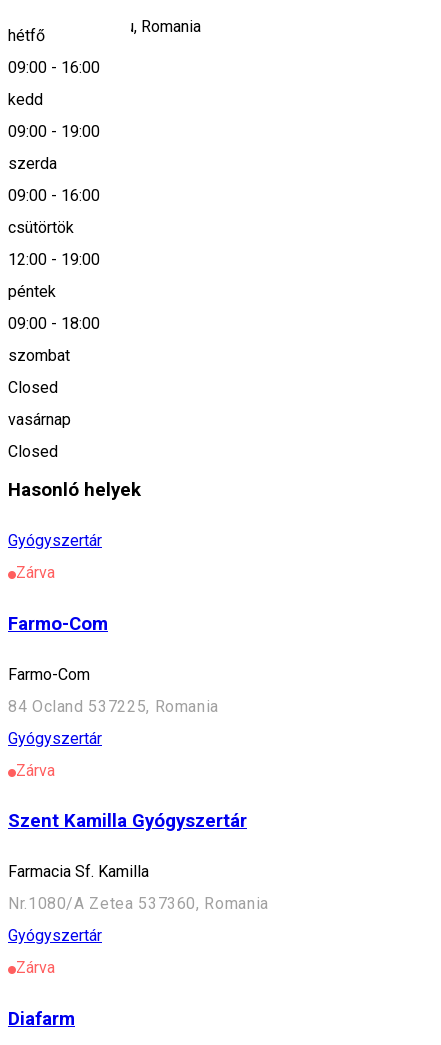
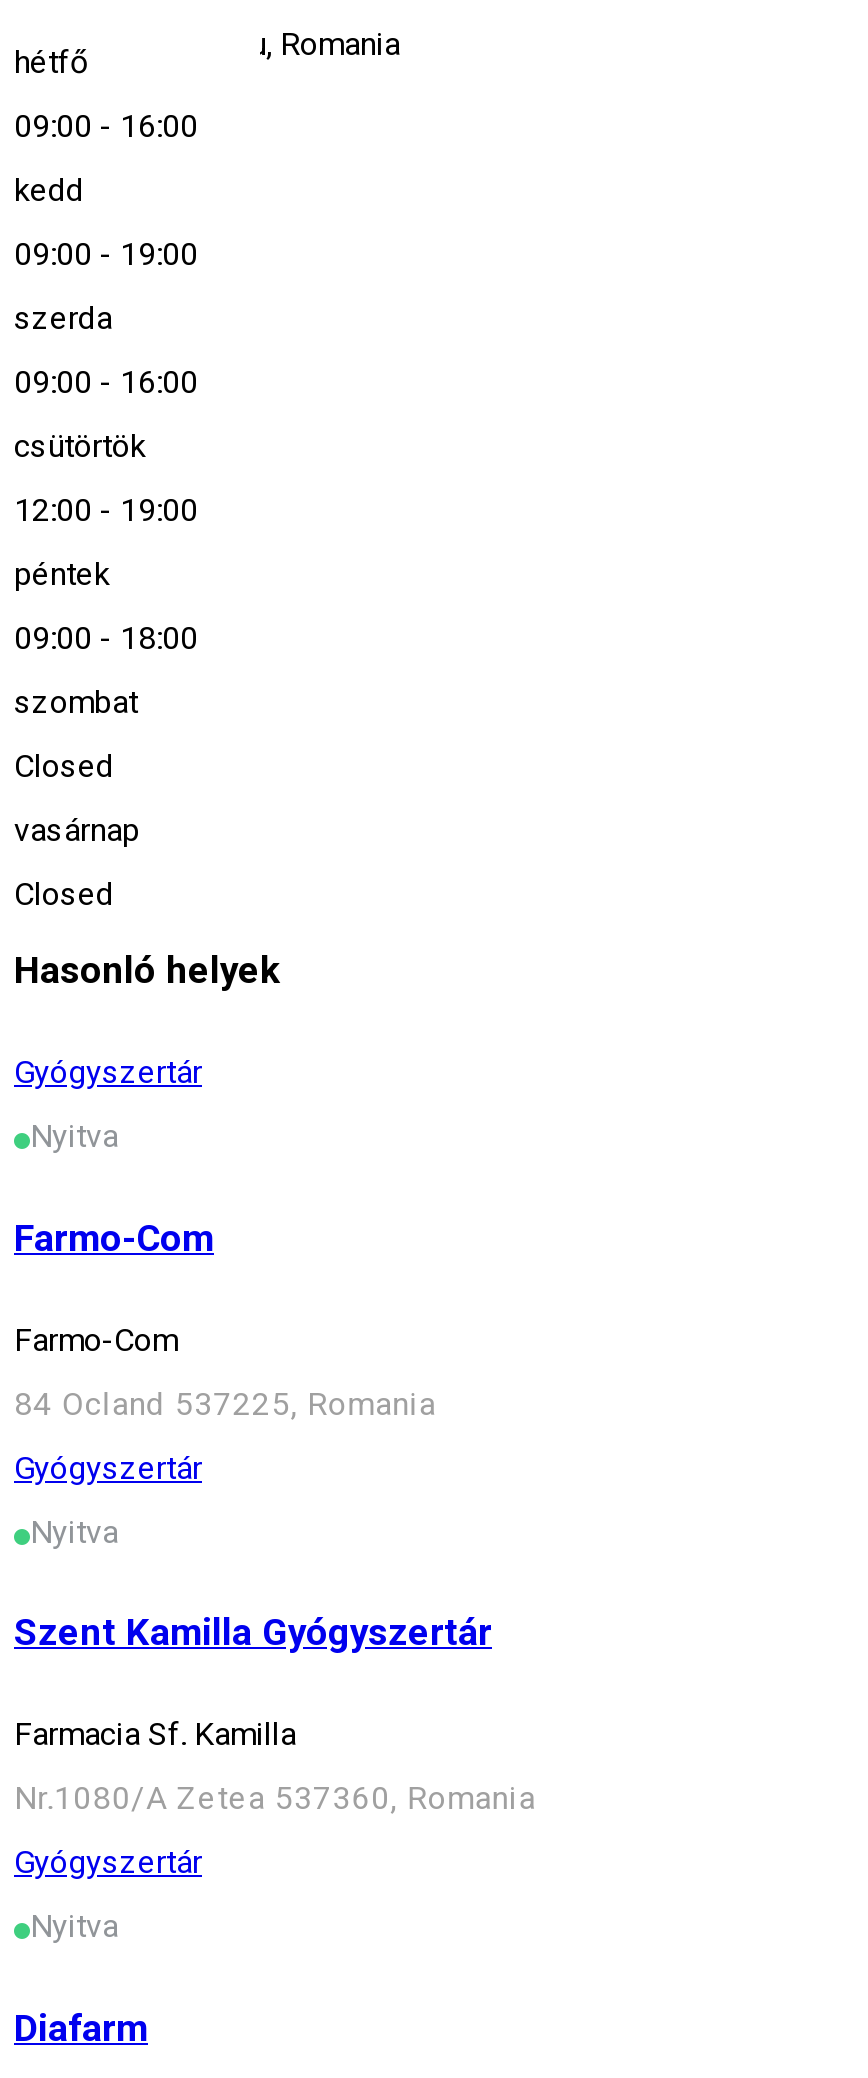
- Zárva
+ Nyitva

- Zárva
+ Nyitva

- Zárva
+ Nyitva
